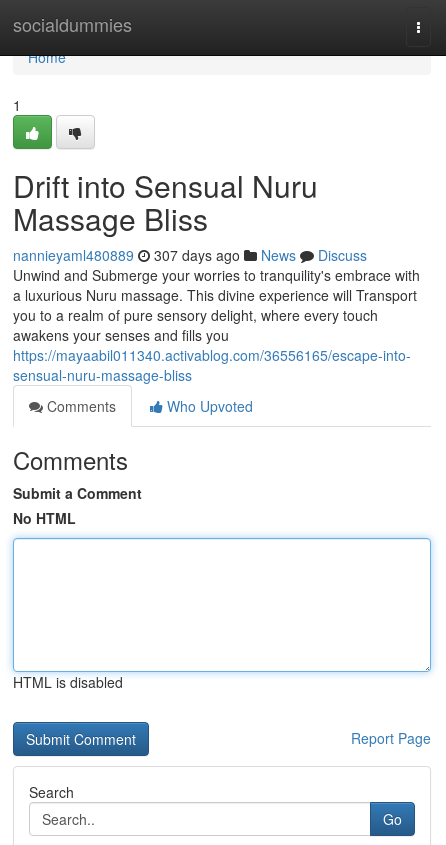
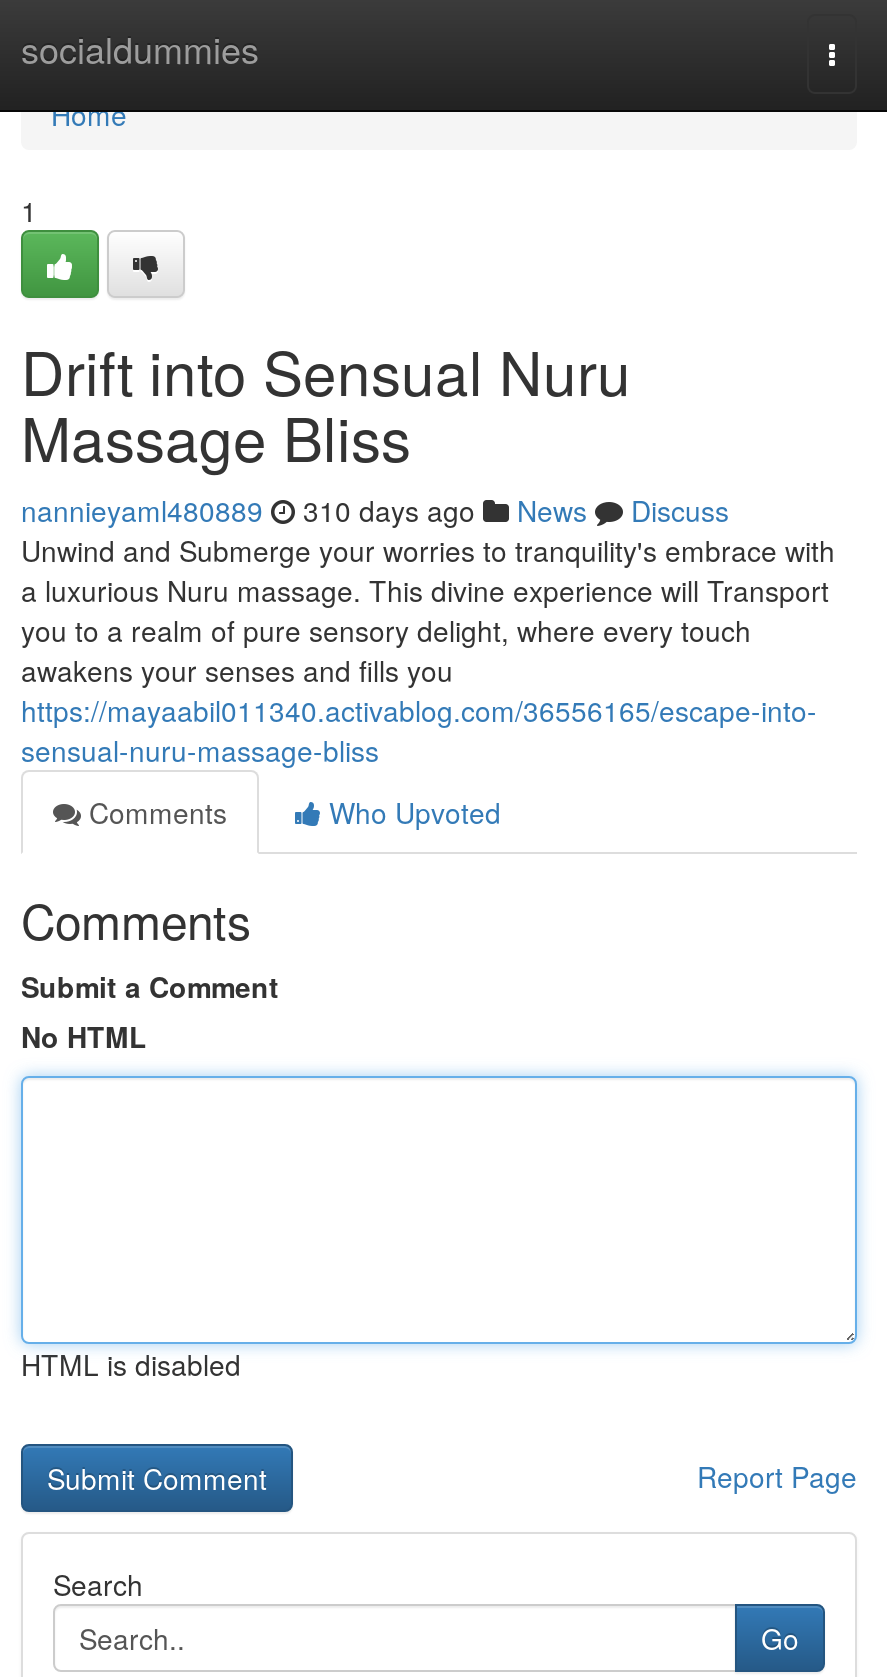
- nannieyaml480889 307 days ago News Discuss
+ nannieyaml480889 310 days ago News Discuss
